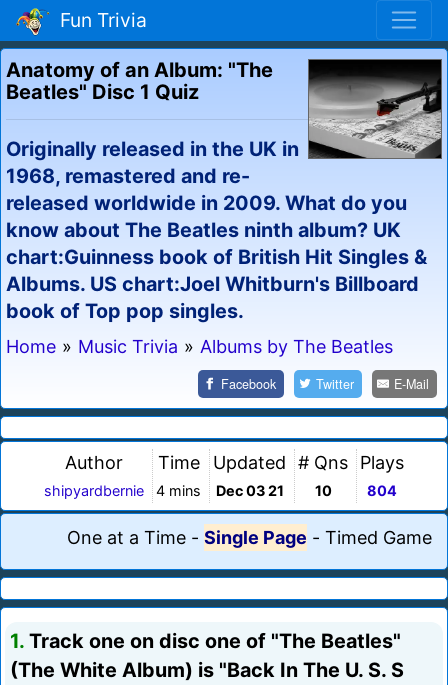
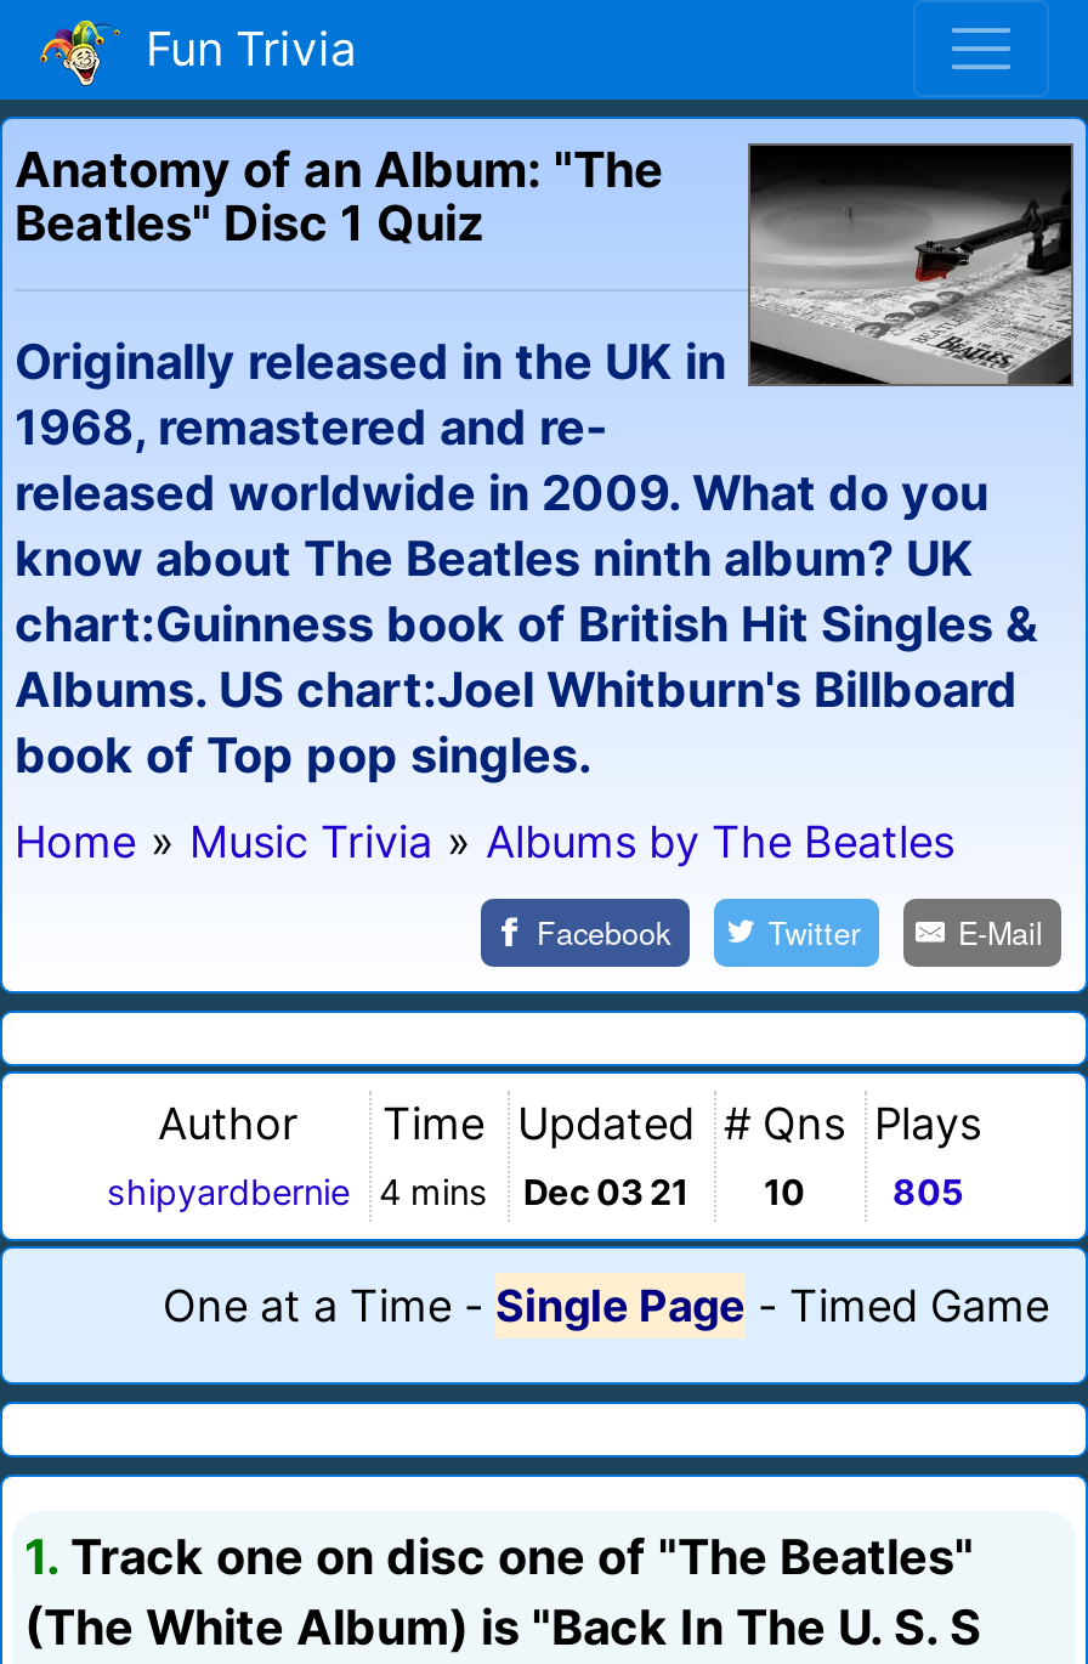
- 804
+ 805
